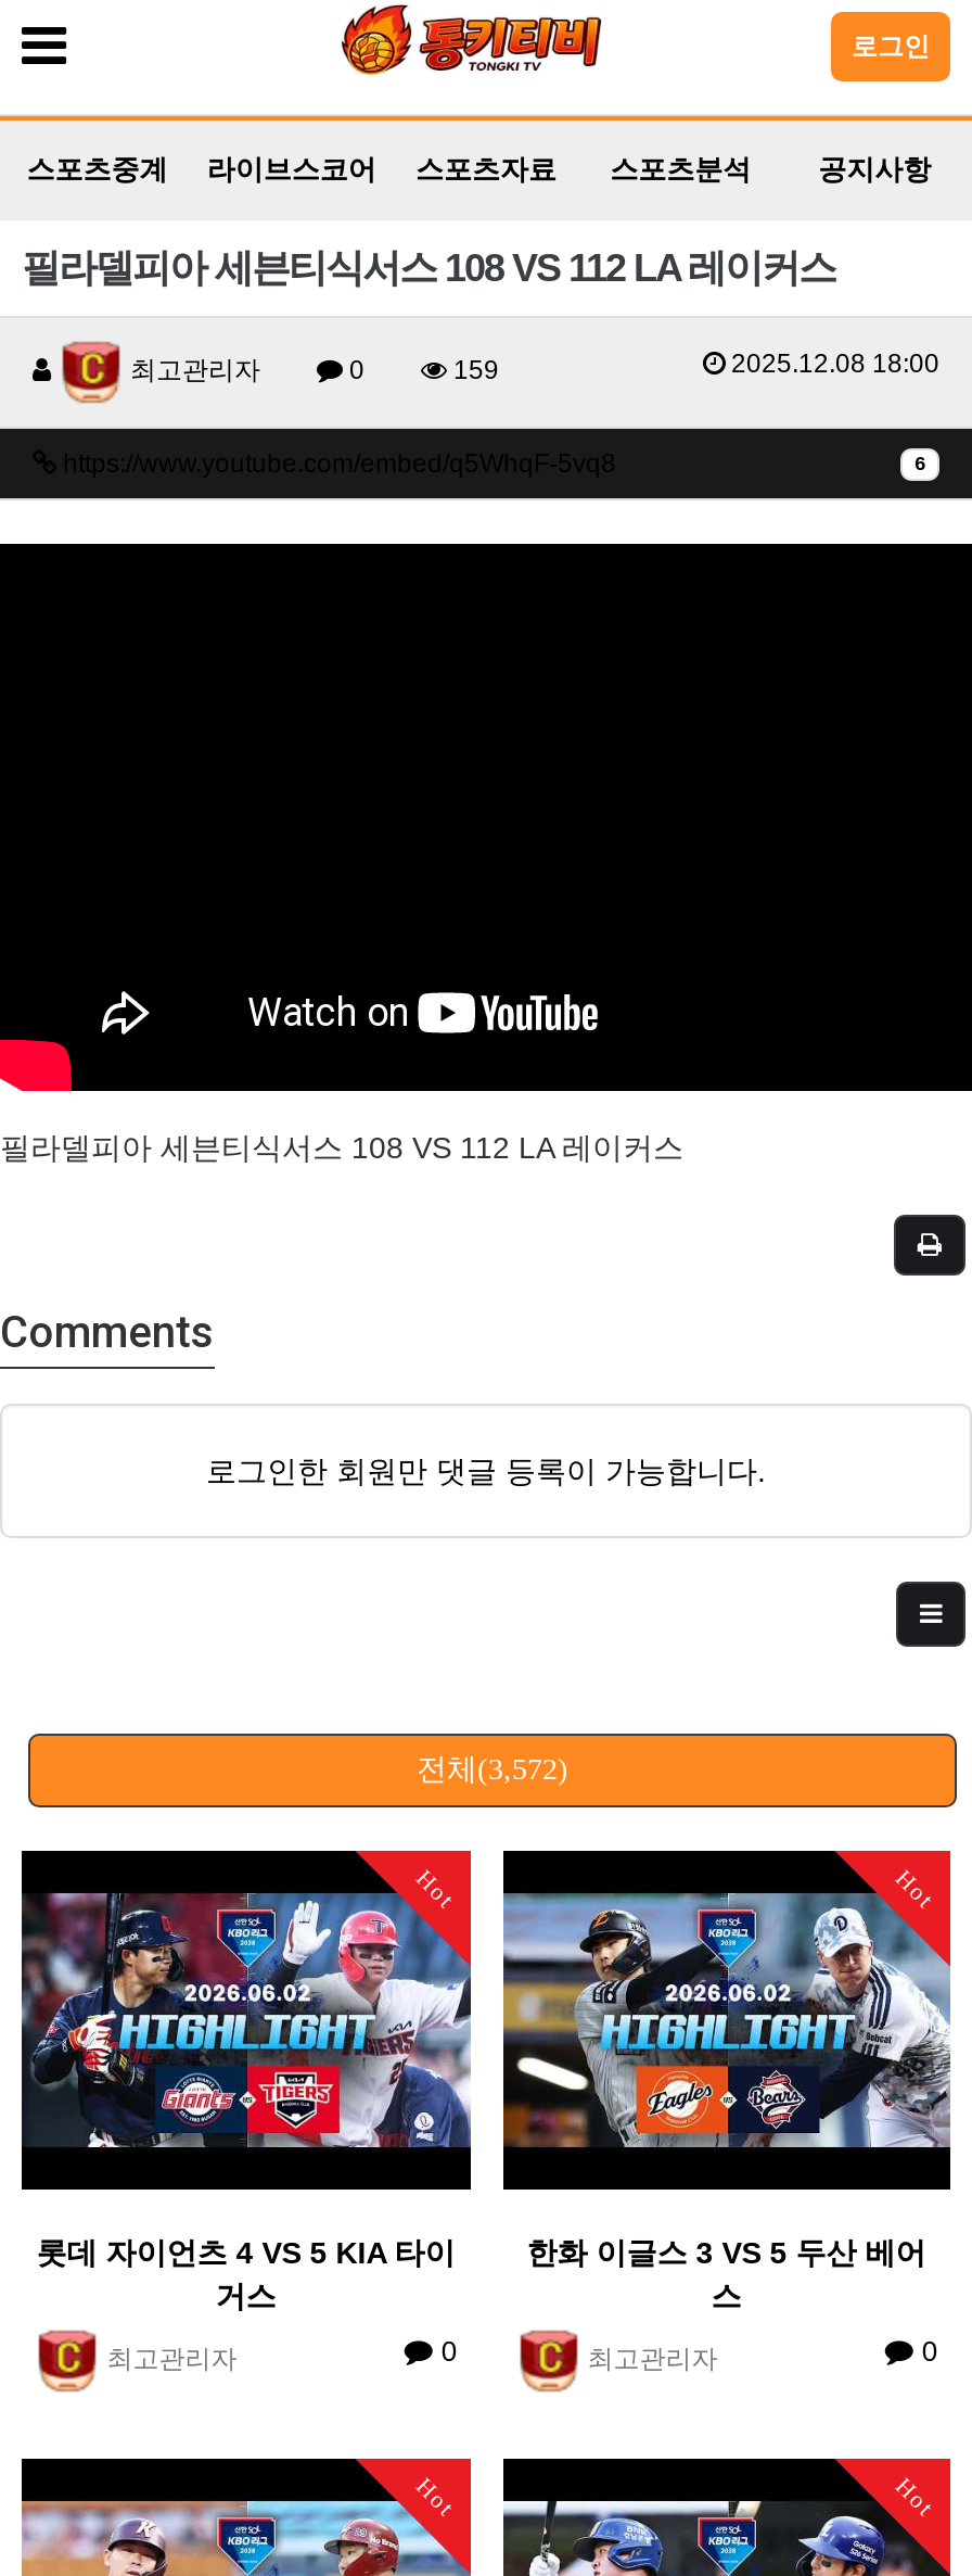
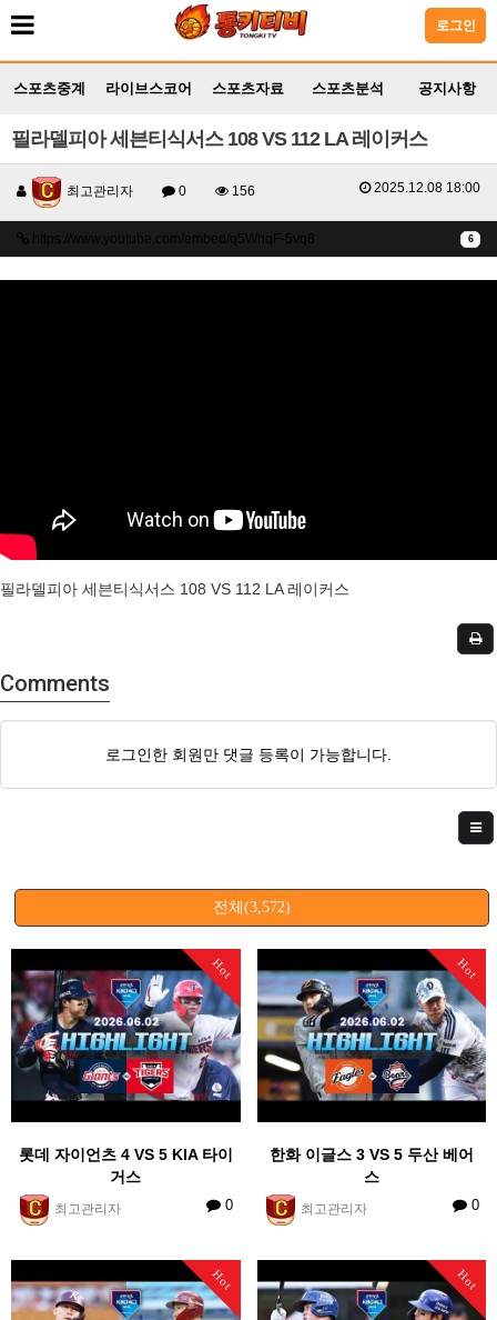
- 159
+ 156
